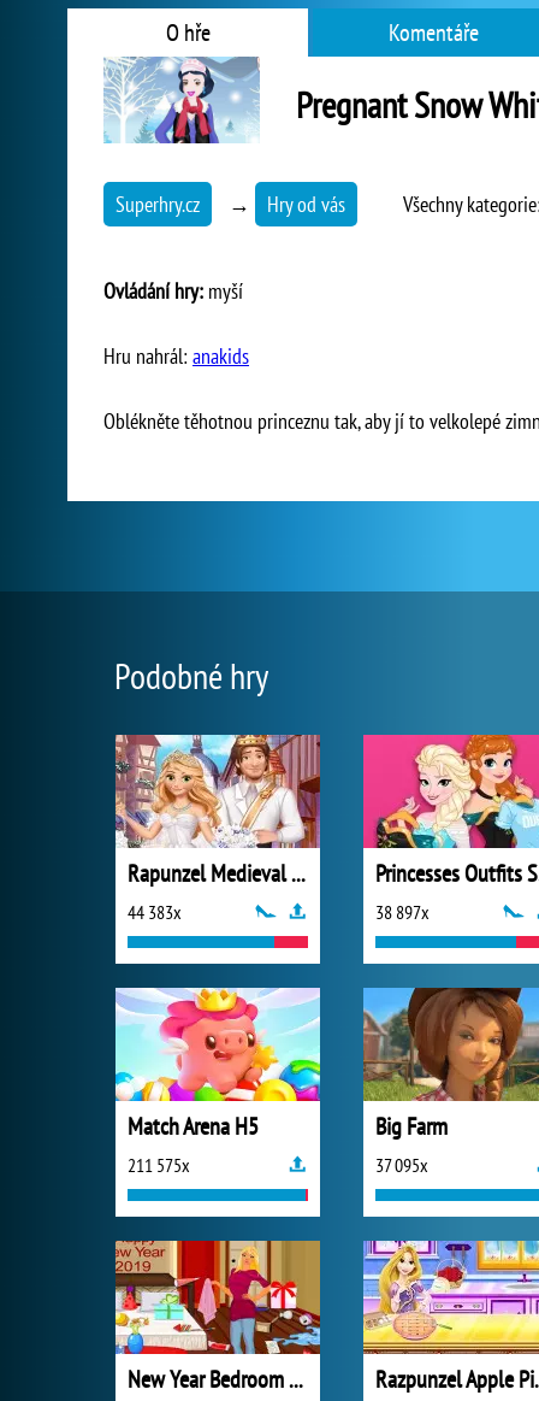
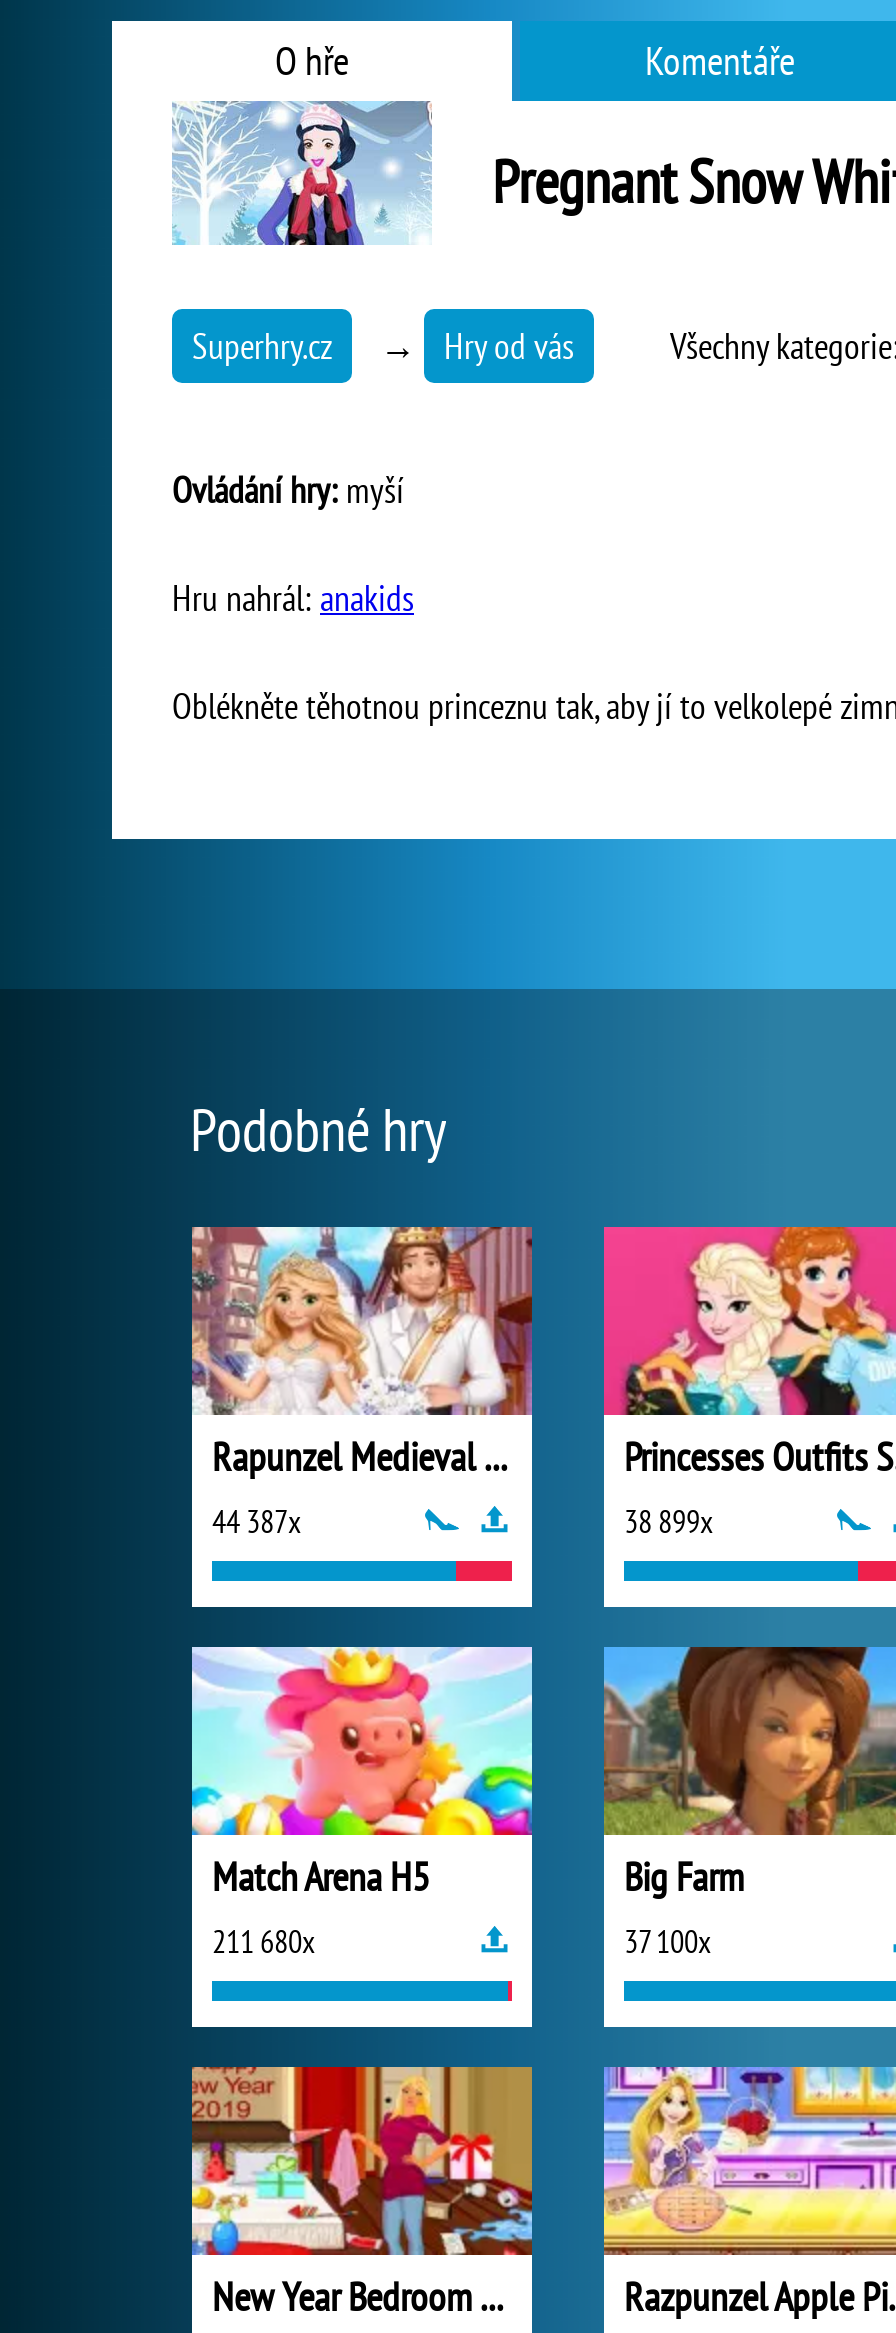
- 44 383x
+ 44 387x

- 38 897x
+ 38 899x

- 211 575x
+ 211 680x

- 37 095x
+ 37 100x
